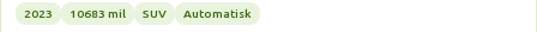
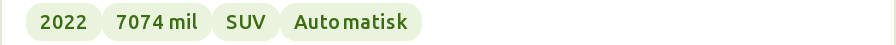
- 2023
- 10683 mil
+ 2022
+ 7074 mil
